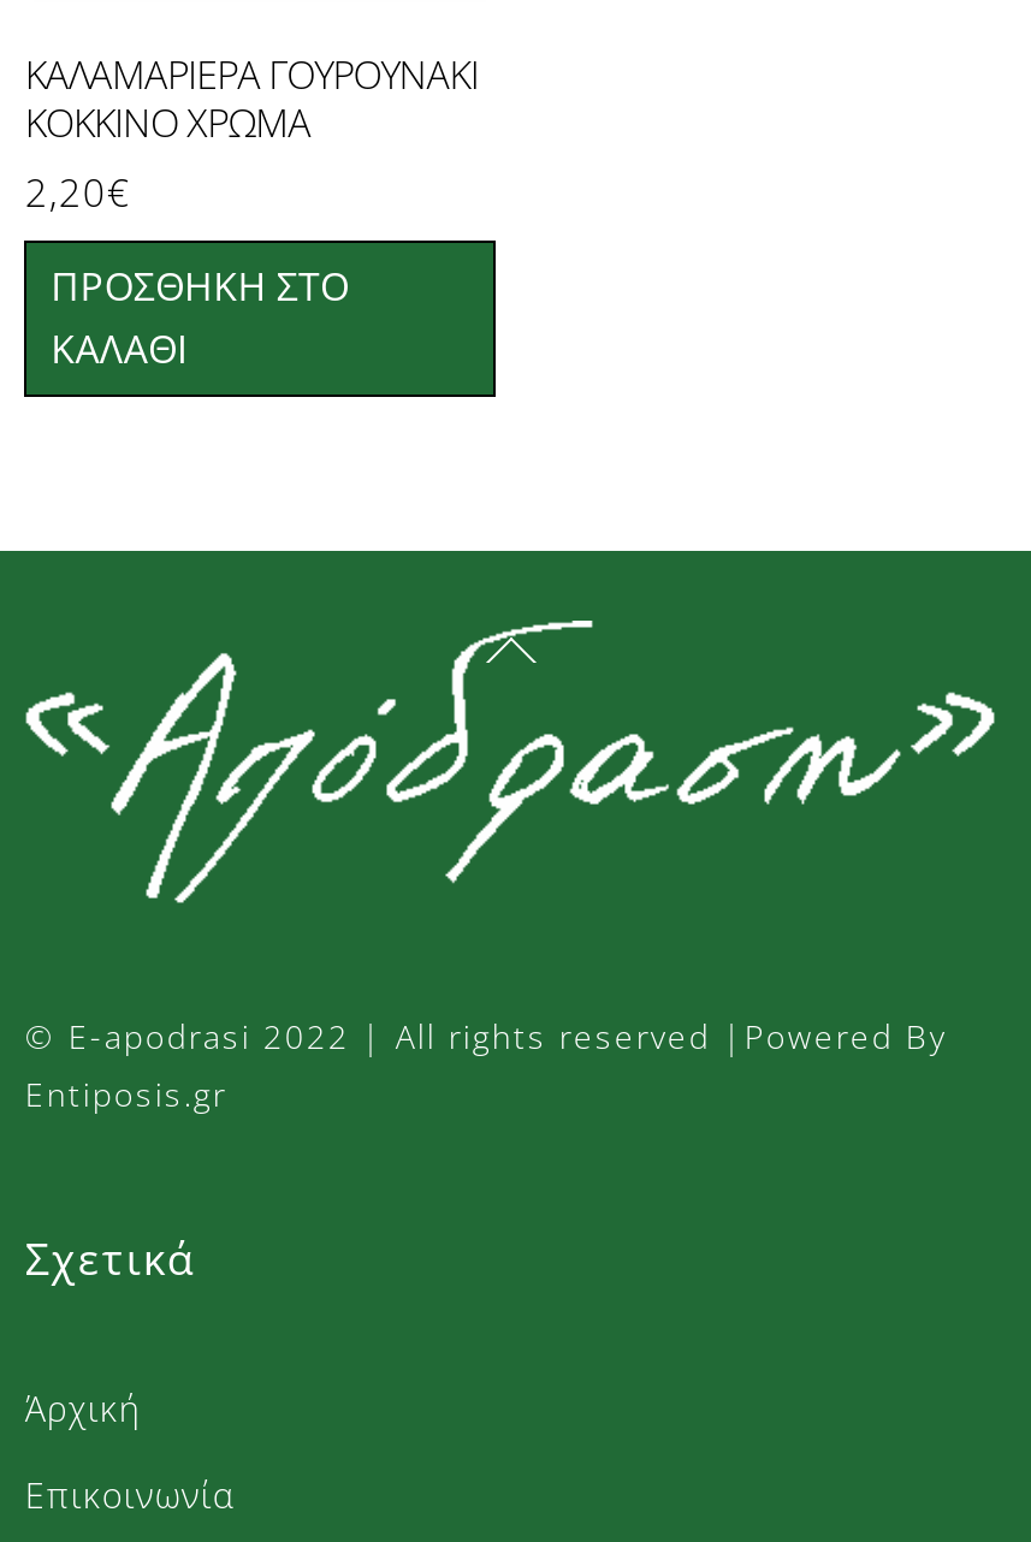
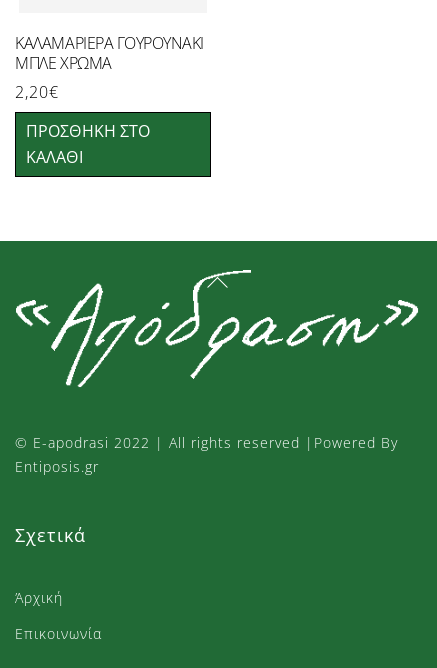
- ΚΟΚΚΙΝΟ ΧΡΩΜΑ
+ ΜΠΛΕ ΧΡΩΜΑ
